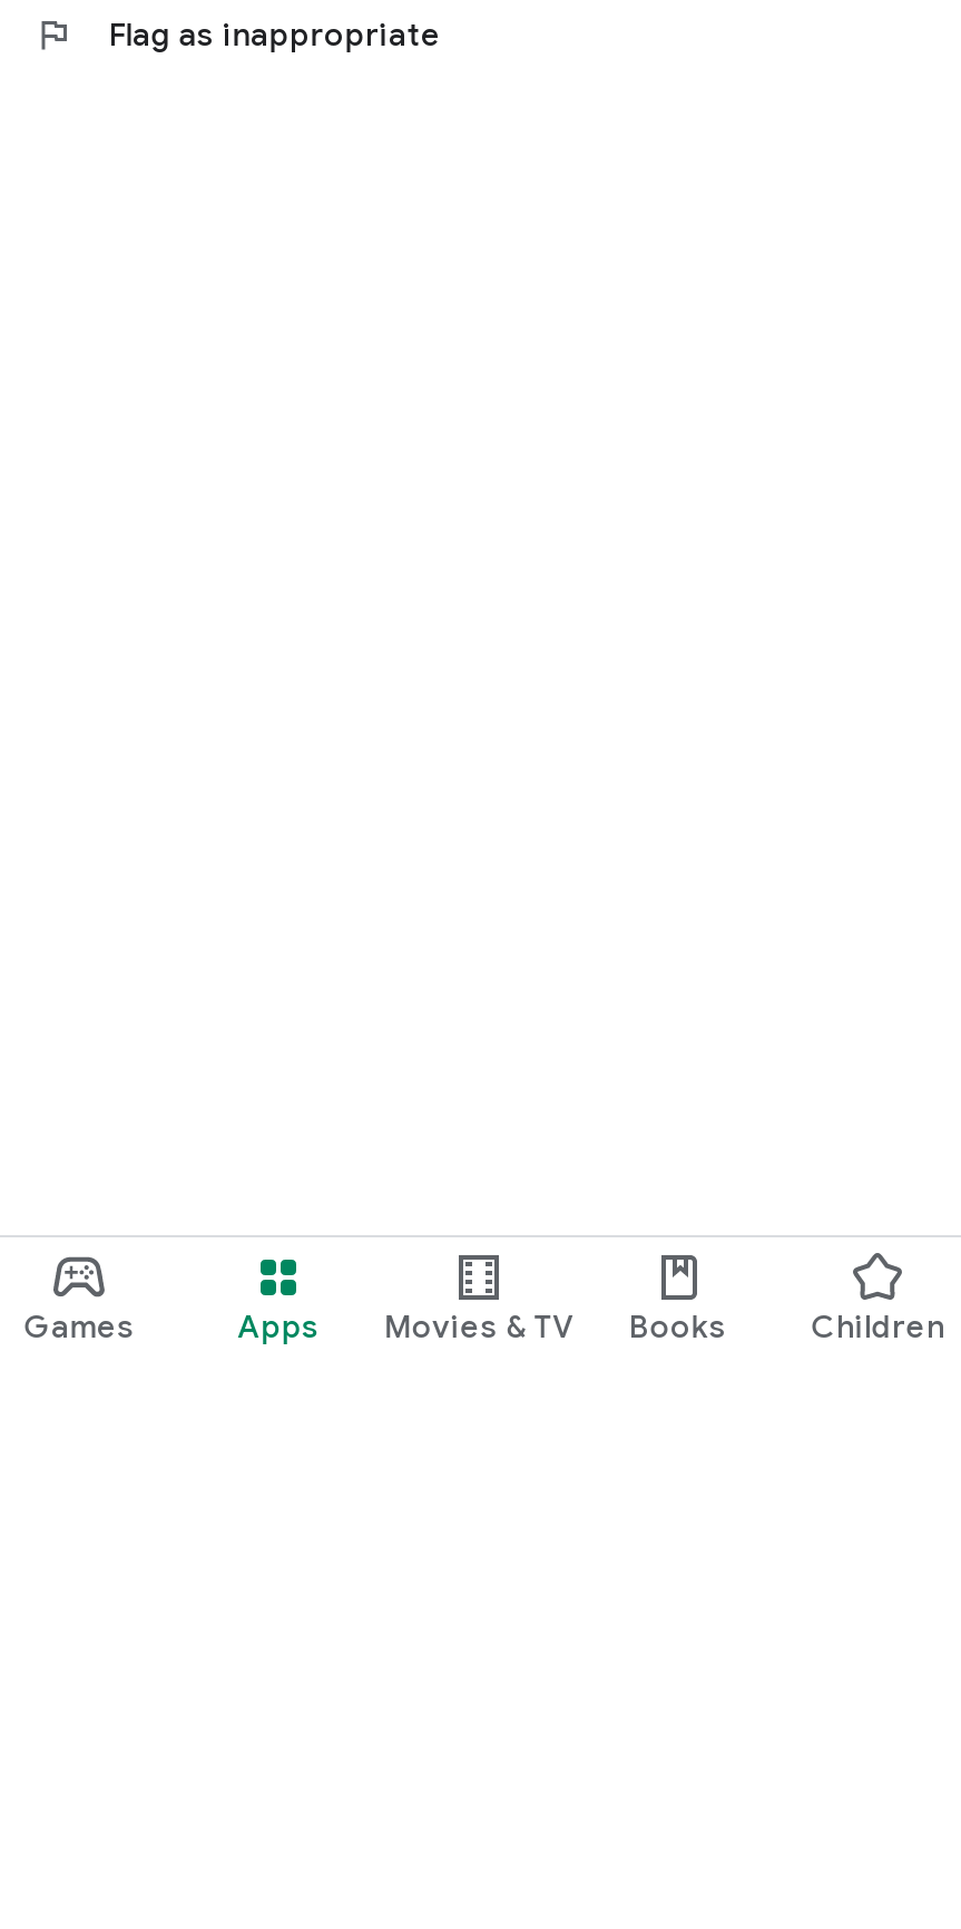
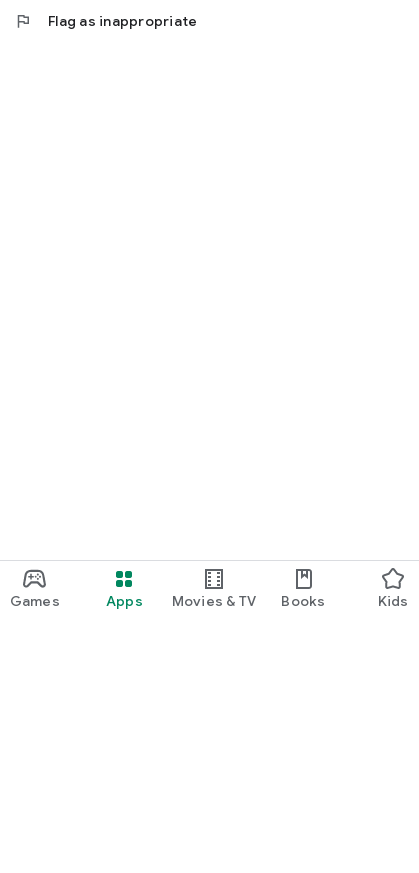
- Children
+ Kids
